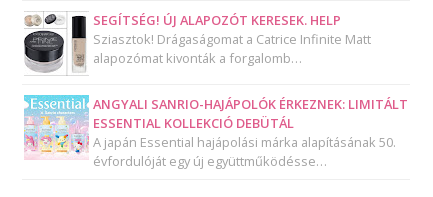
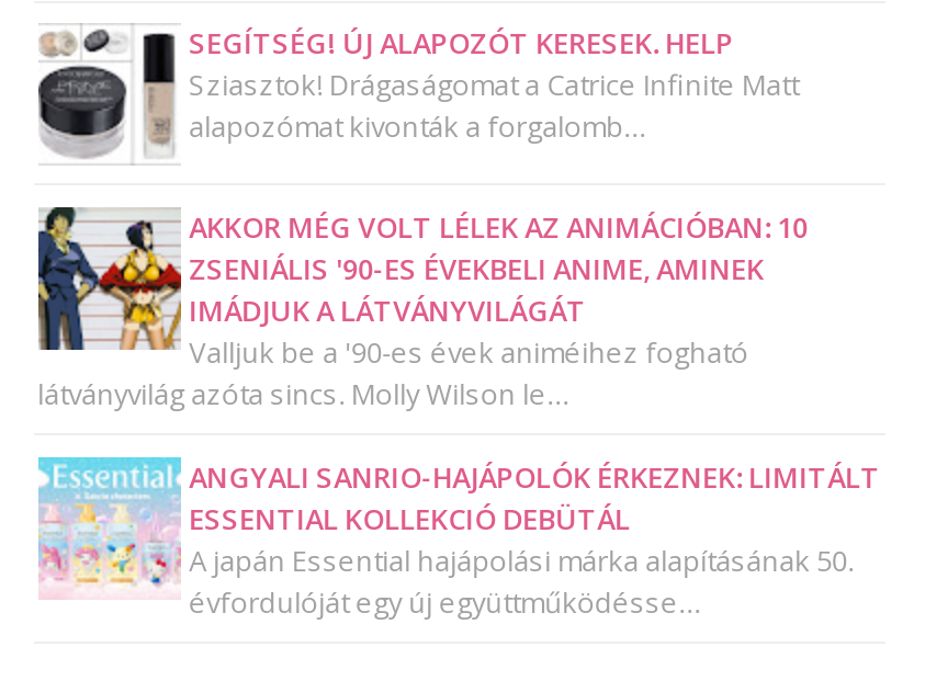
+ [image]
+ AKKOR MÉG VOLT LÉLEK AZ ANIMÁCIÓBAN: 10
+ ZSENIÁLIS '90-ES ÉVEKBELI ANIME, AMINEK
+ IMÁDJUK A LÁTVÁNYVILÁGÁT
+ Valljuk be a '90-es évek animéihez fogható
+ látványvilág azóta sincs. Molly Wilson le…
